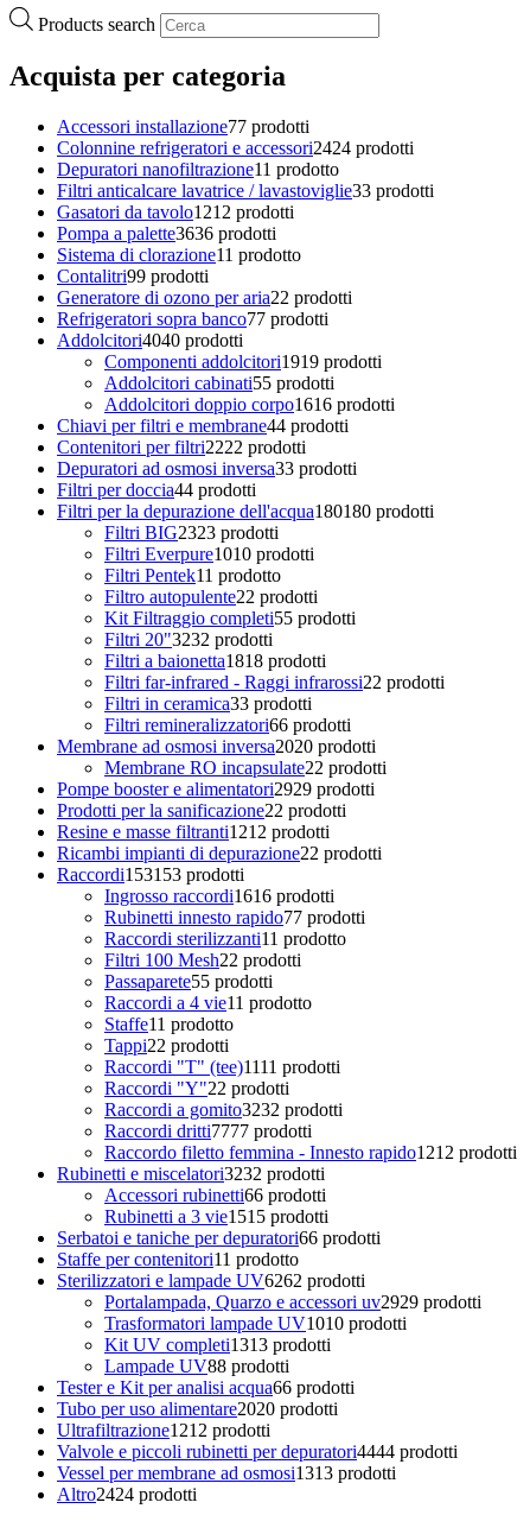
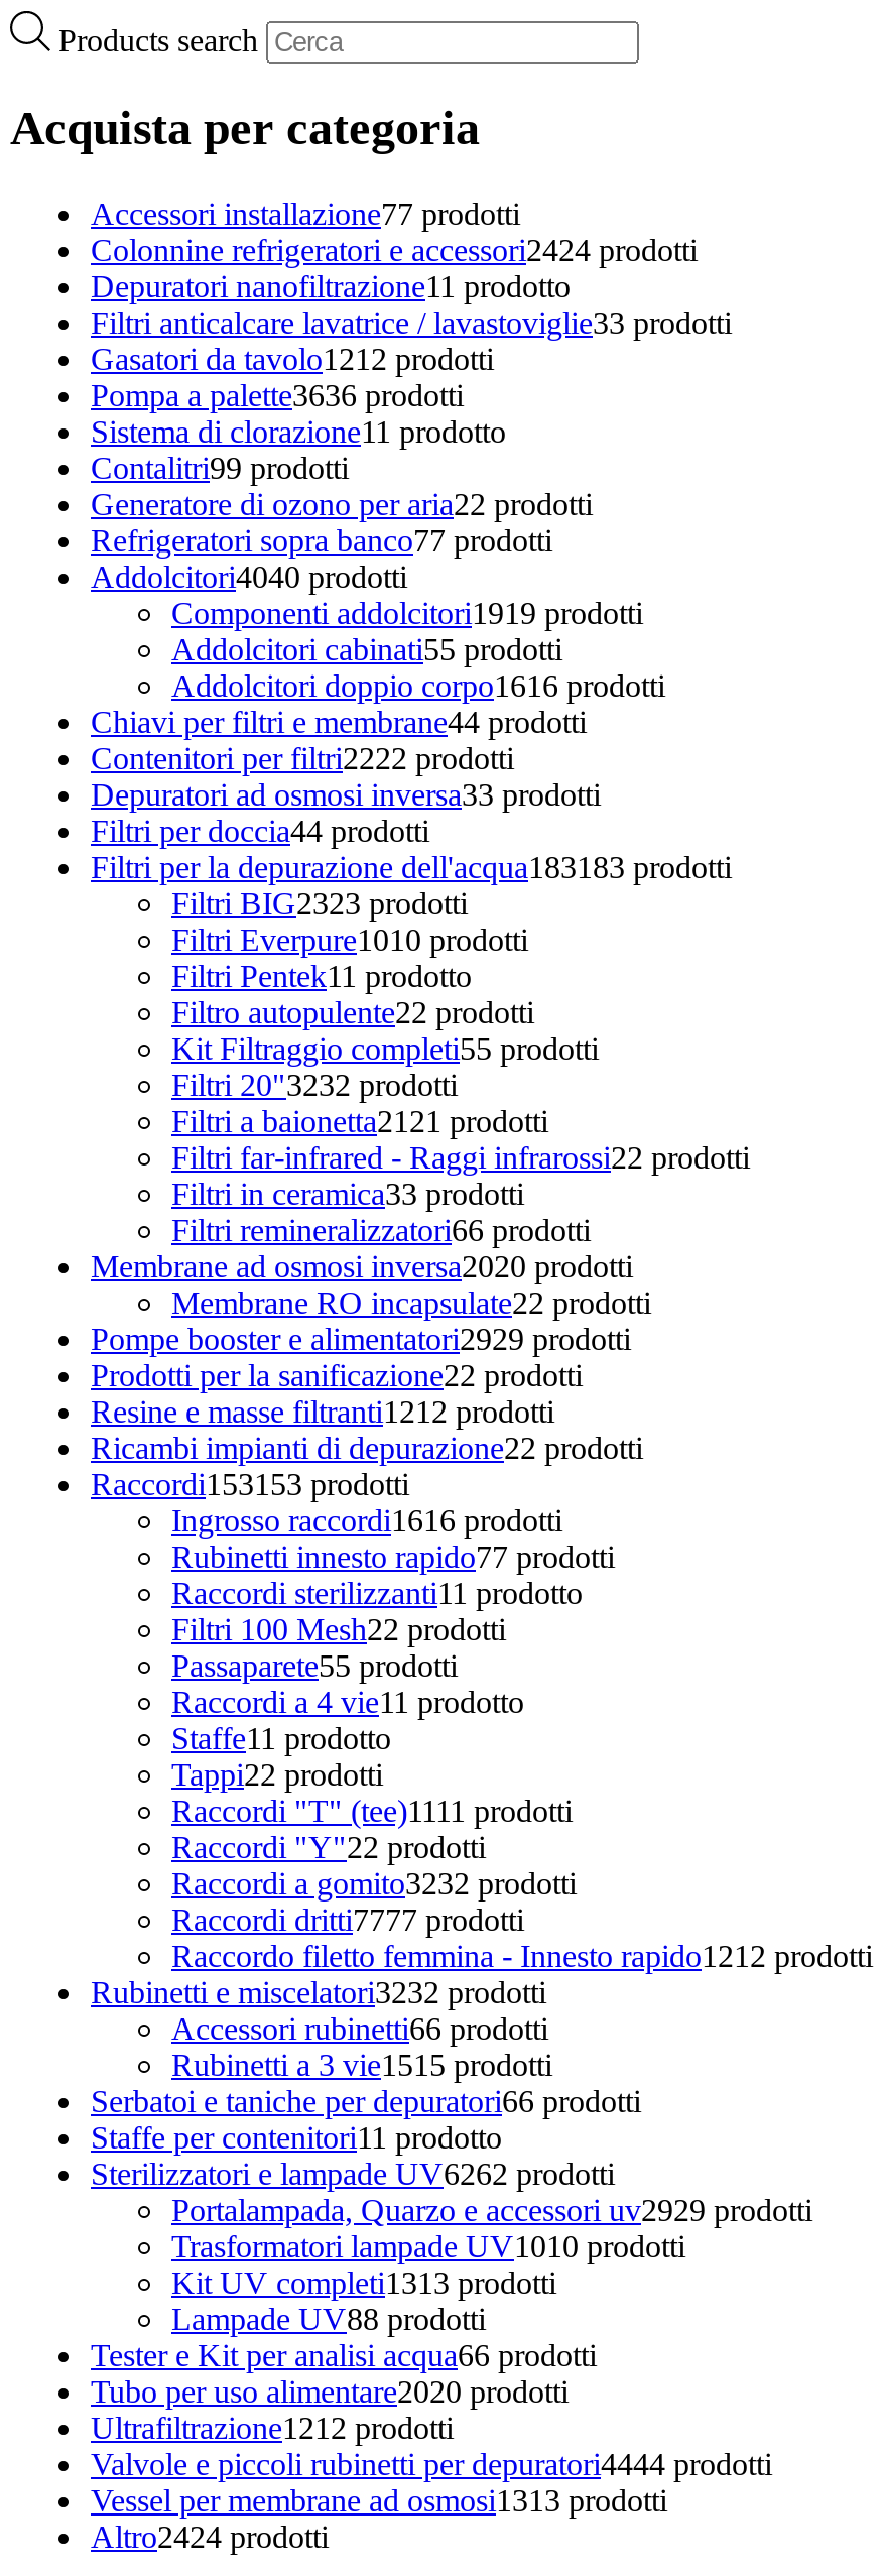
- Filtri per la depurazione dell'acqua180180 prodotti
+ Filtri per la depurazione dell'acqua183183 prodotti

- Filtri a baionetta18 18 prodotti
+ Filtri a baionetta21 21 prodotti
